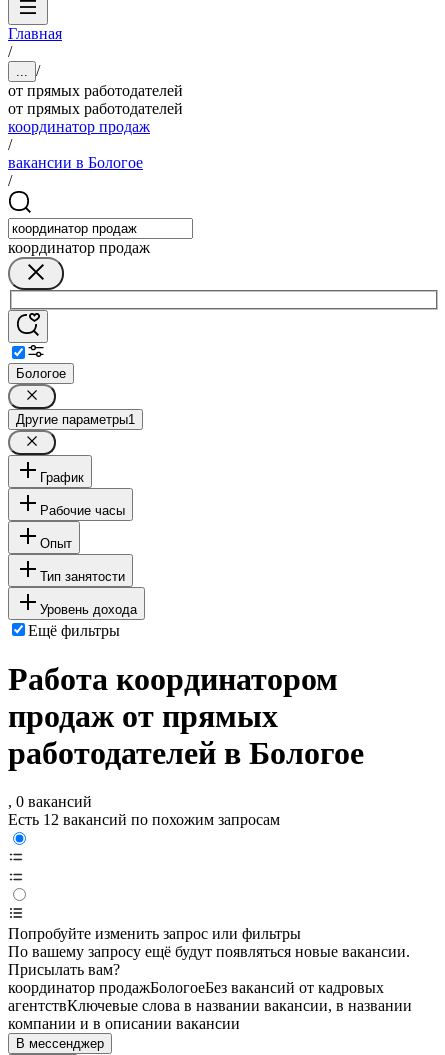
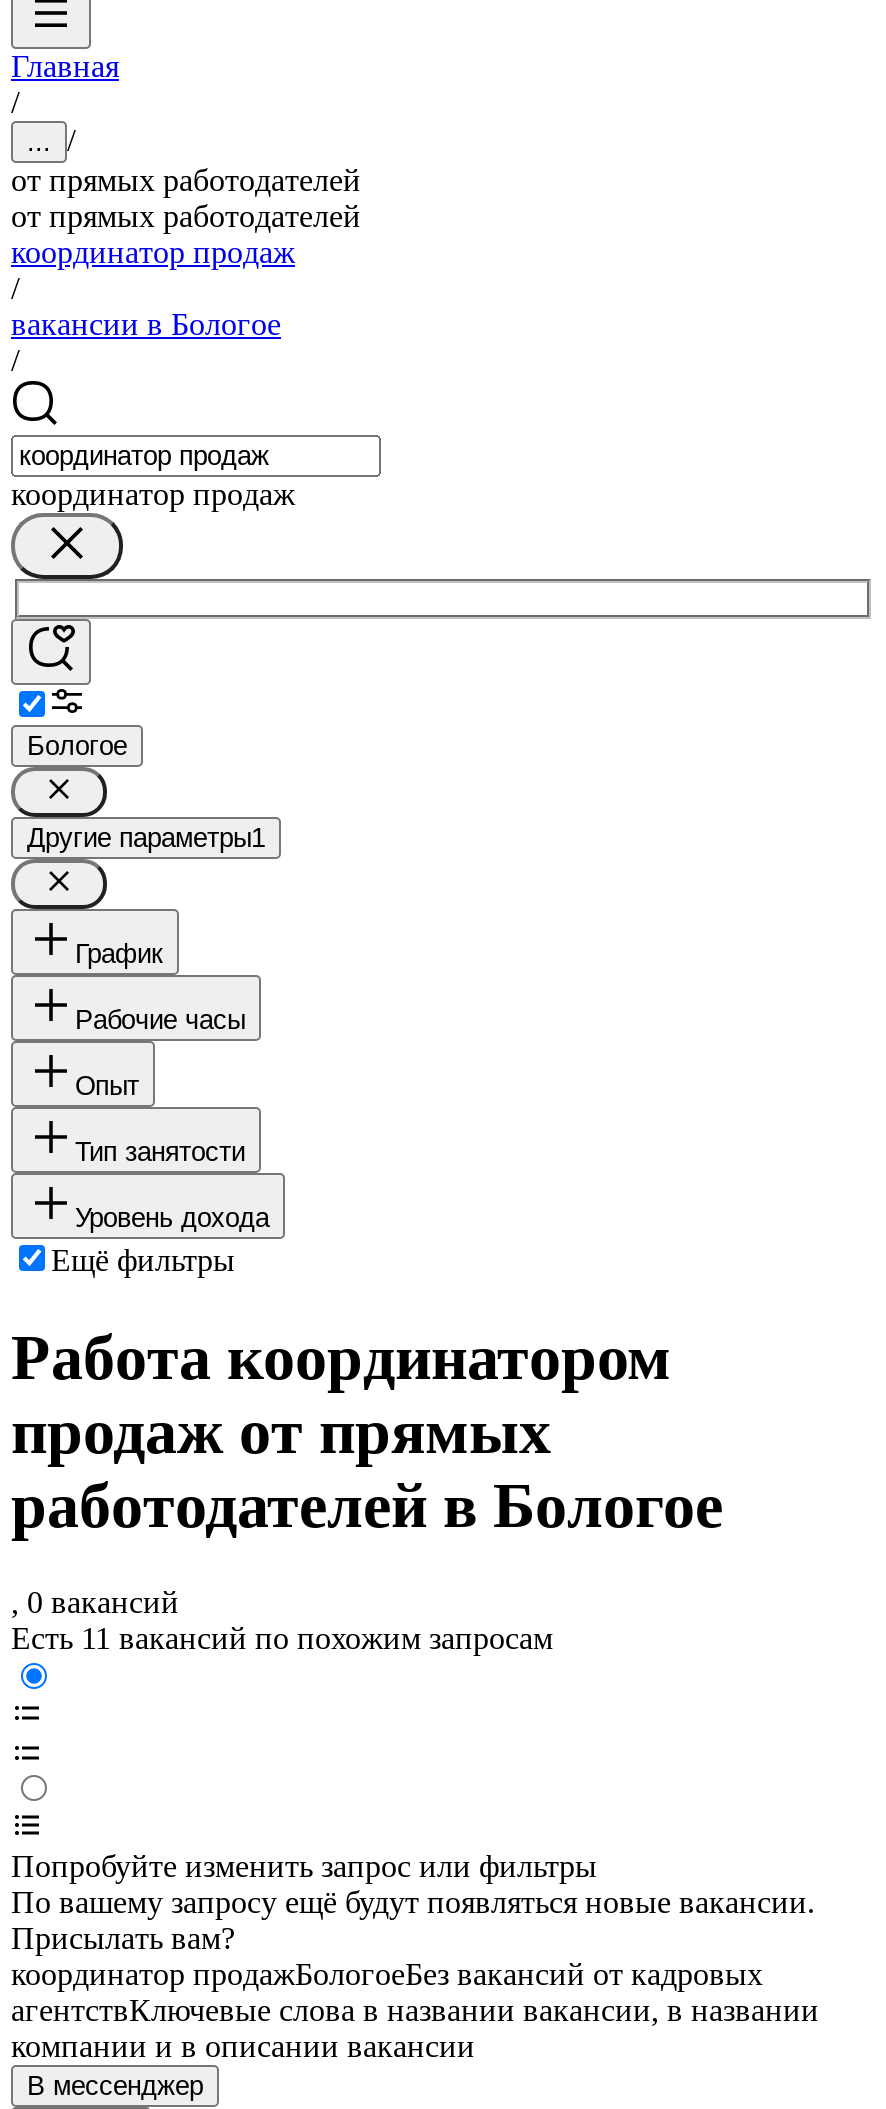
- Есть 12 вакансий по похожим запросам
+ Есть 11 вакансий по похожим запросам
